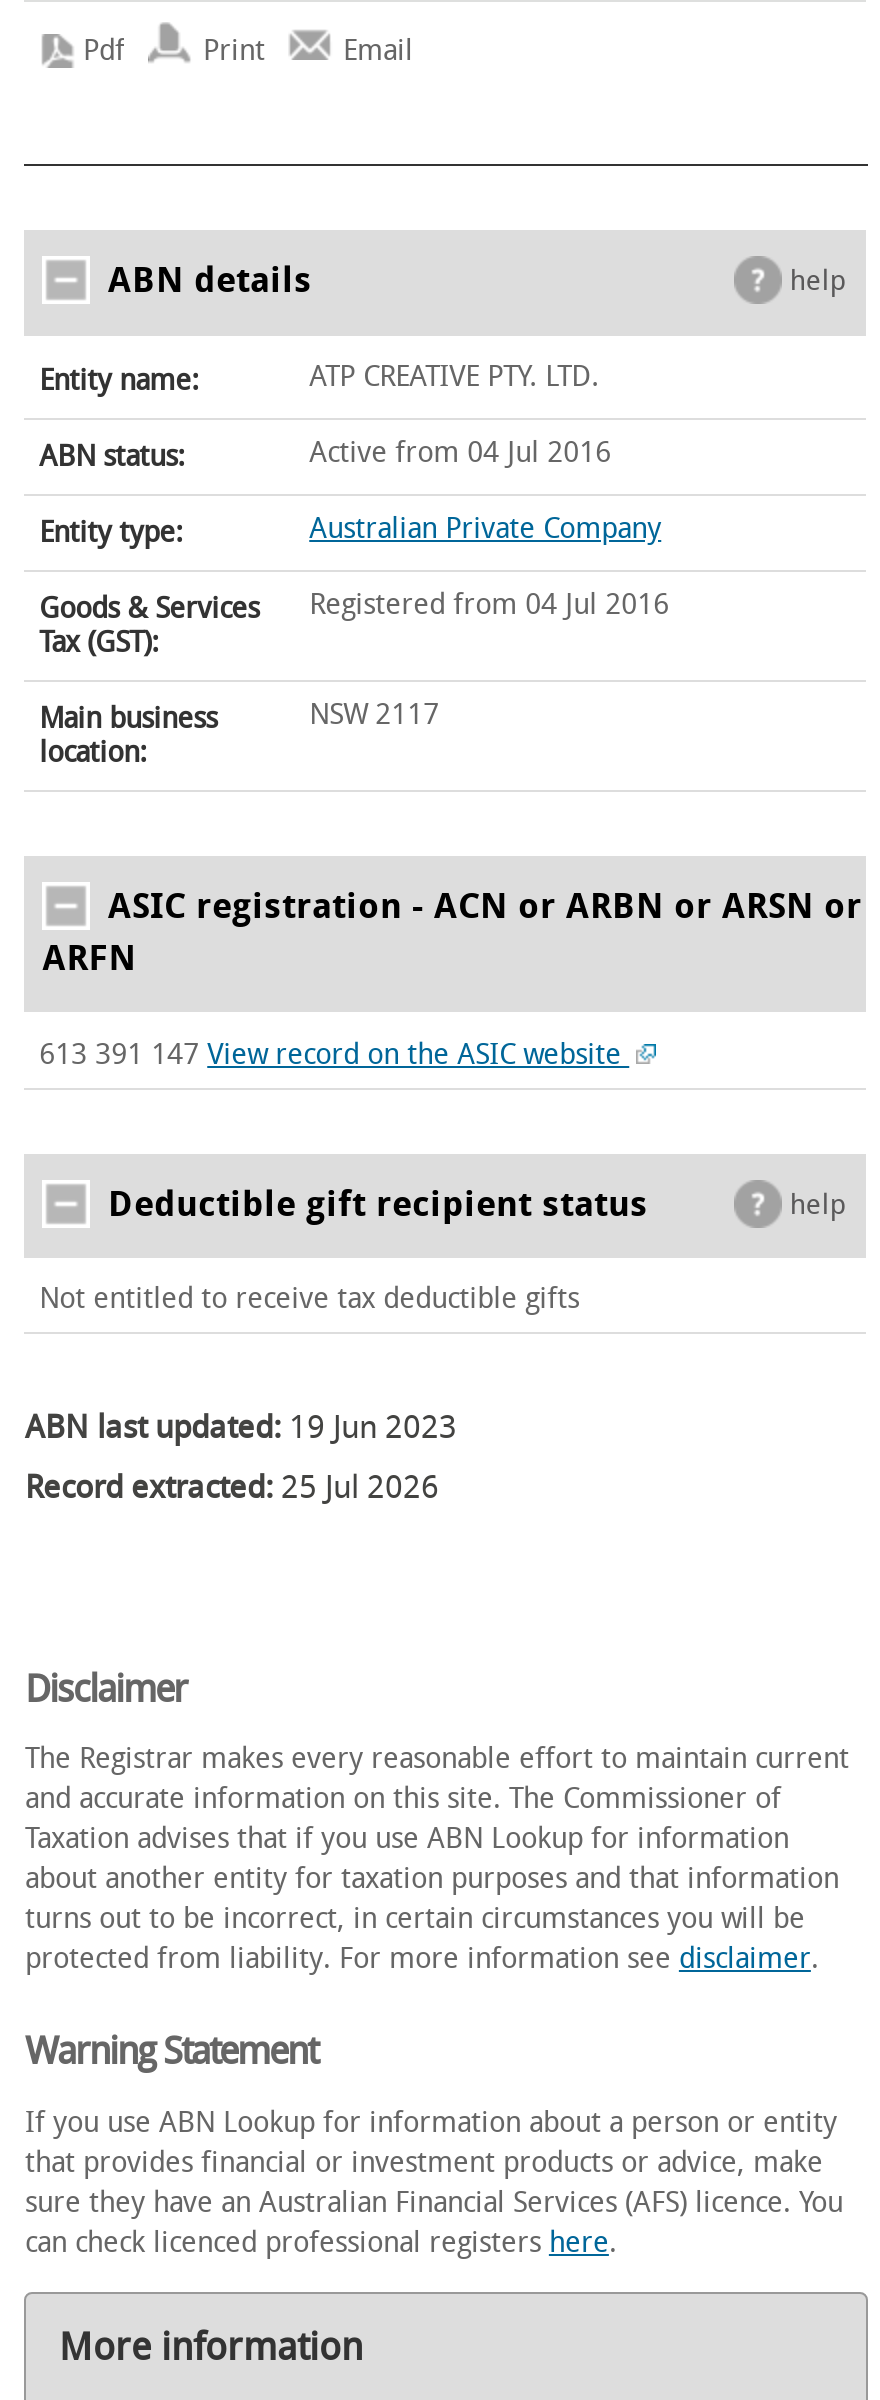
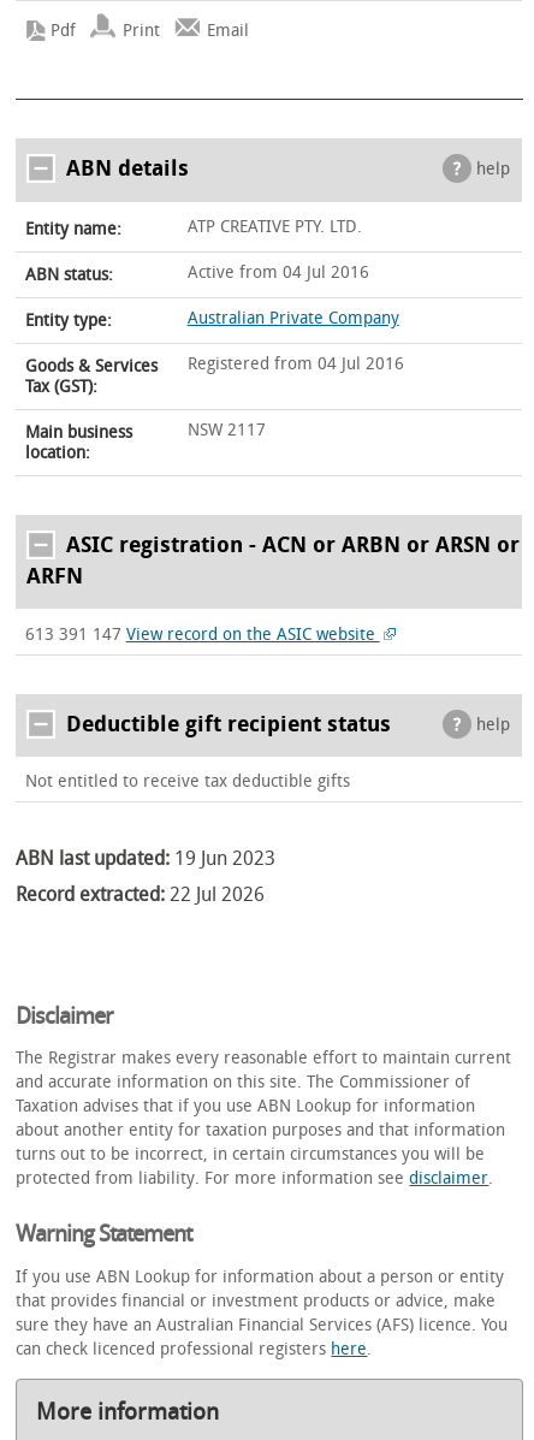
- Record extracted: 25 Jul 2026
+ Record extracted: 22 Jul 2026
